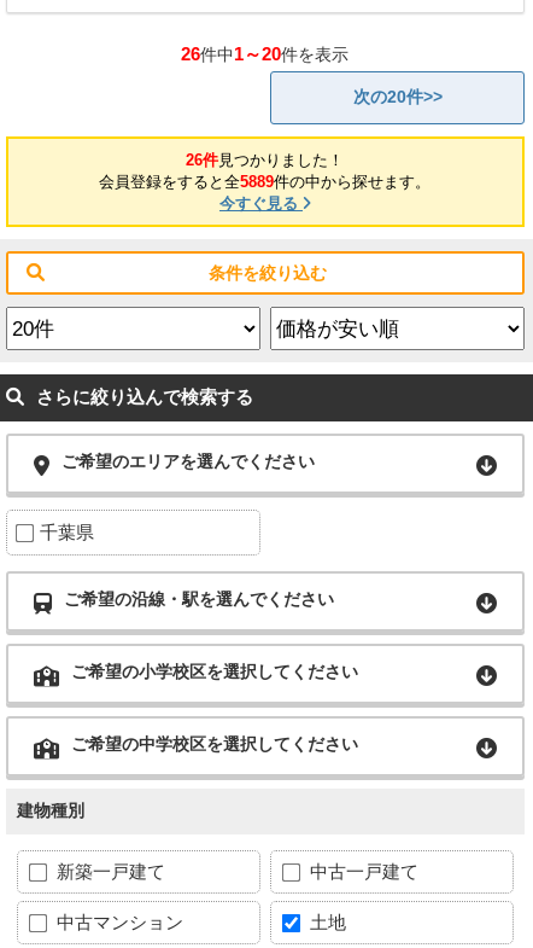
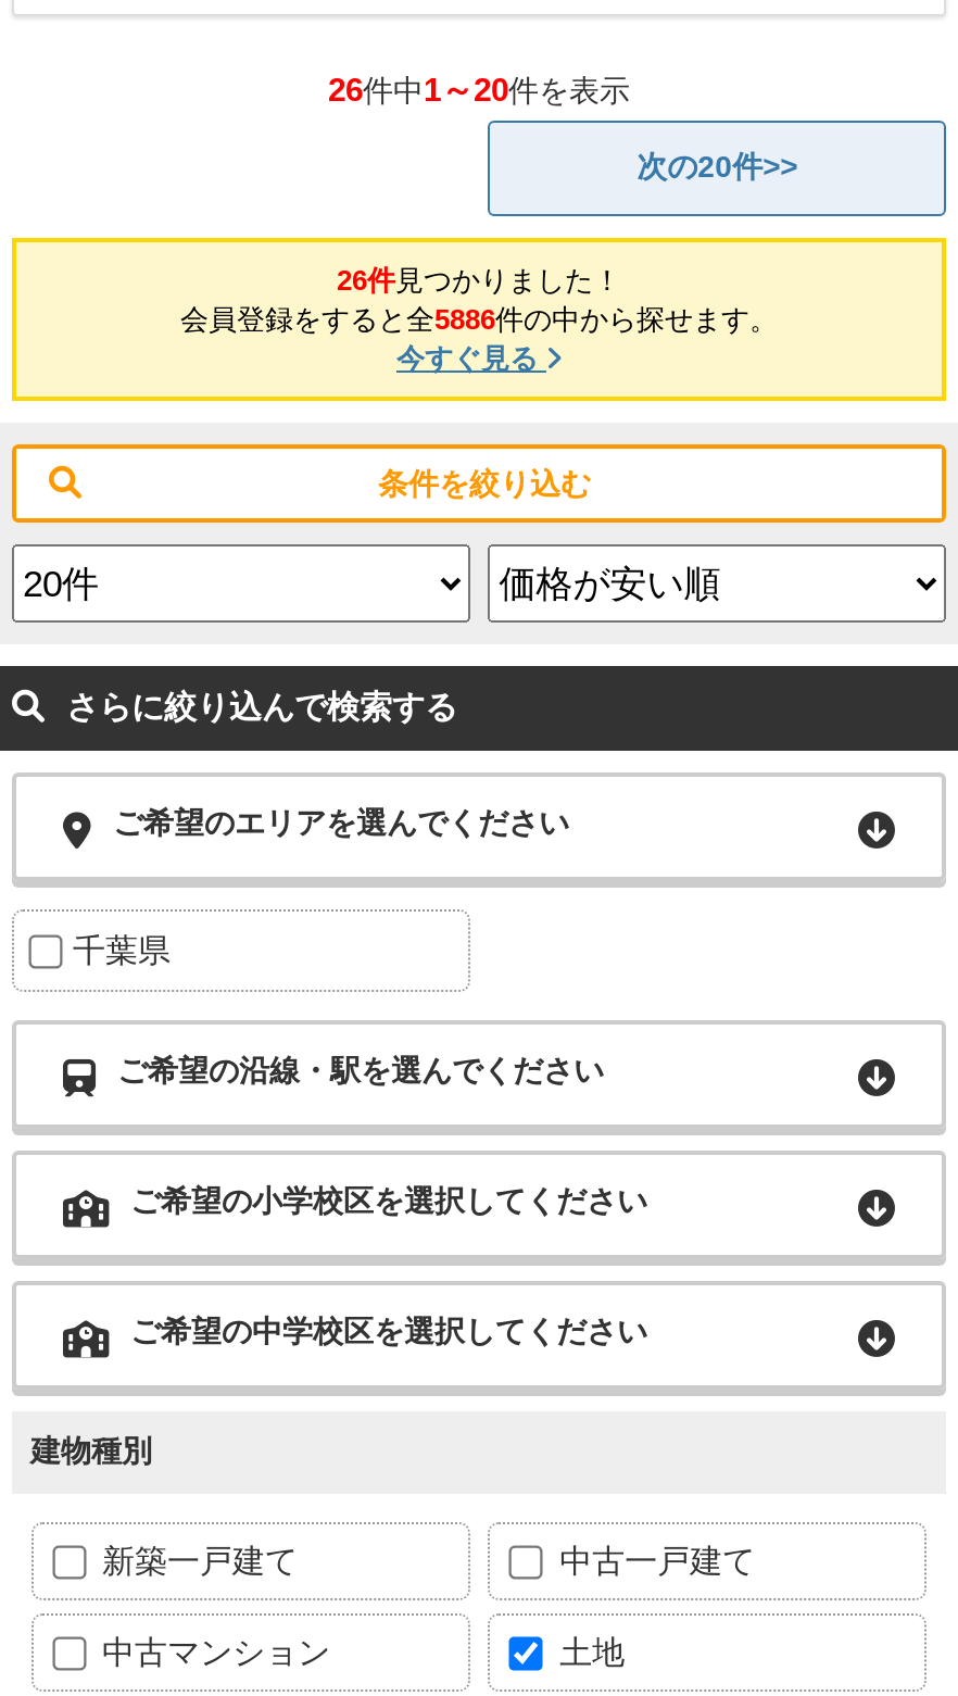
- 会員登録をすると全5889件の中から探せます。
+ 会員登録をすると全5886件の中から探せます。
